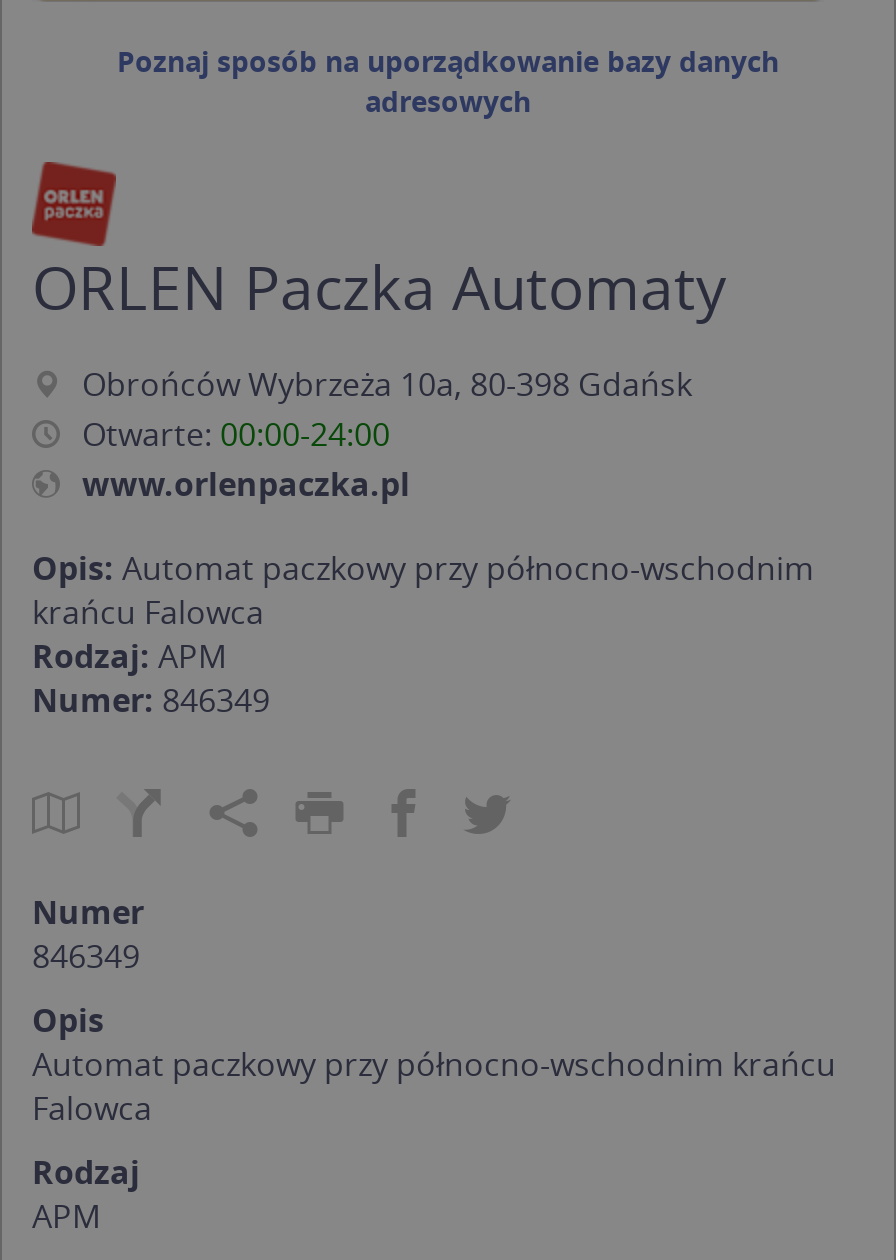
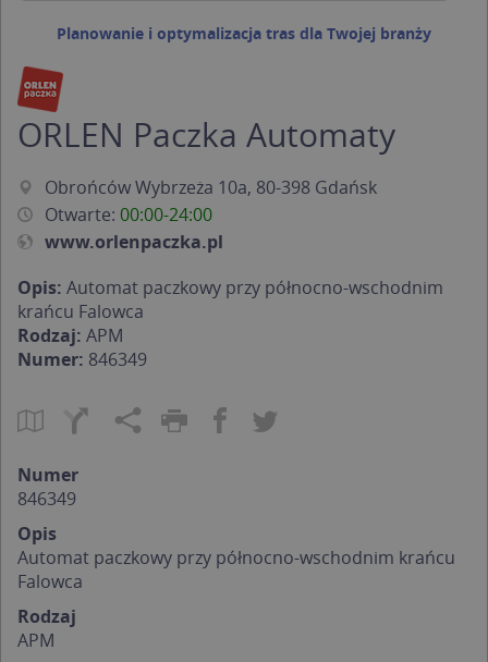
- Poznaj sposób na uporządkowanie bazy danych
- adresowych
+ Planowanie i optymalizacja tras dla Twojej branży
